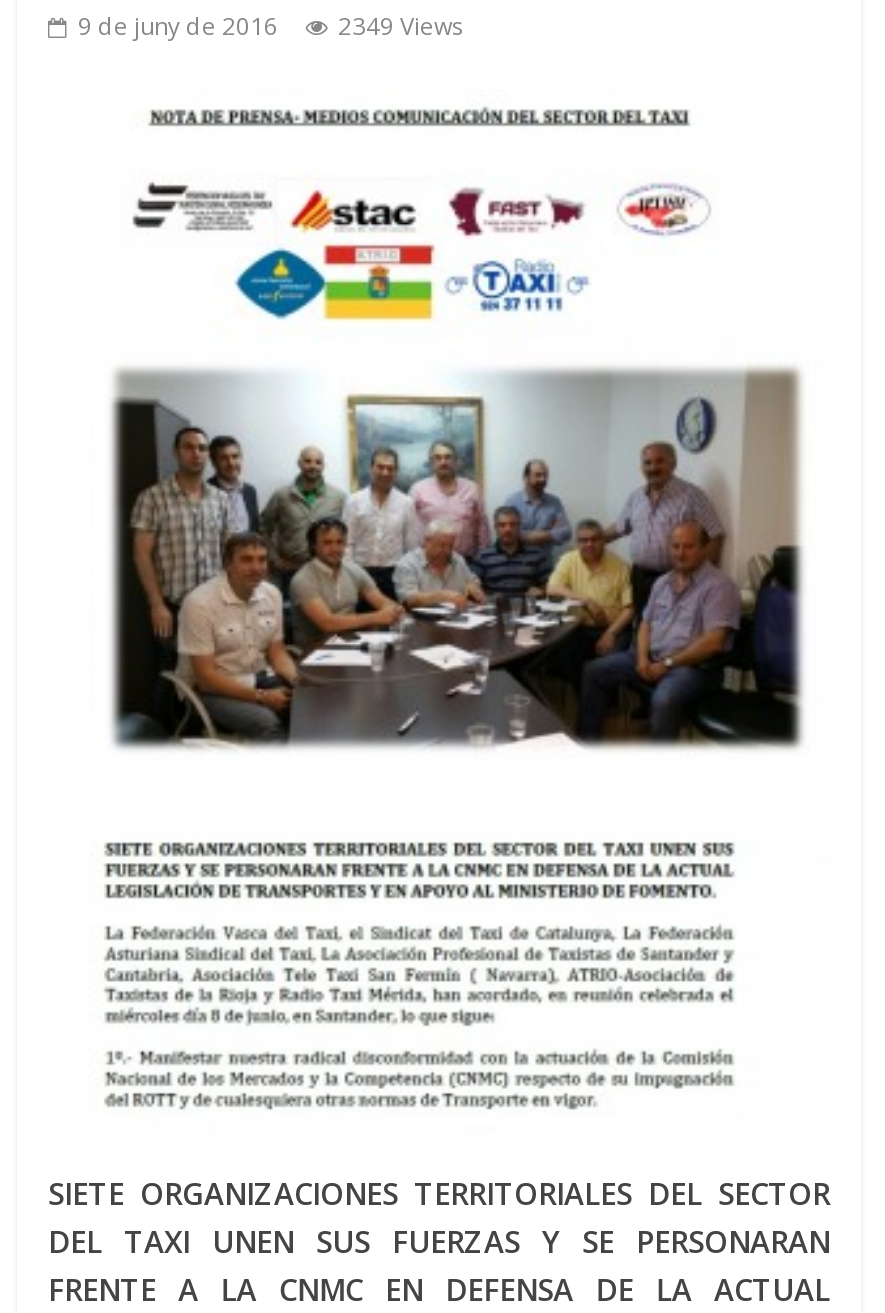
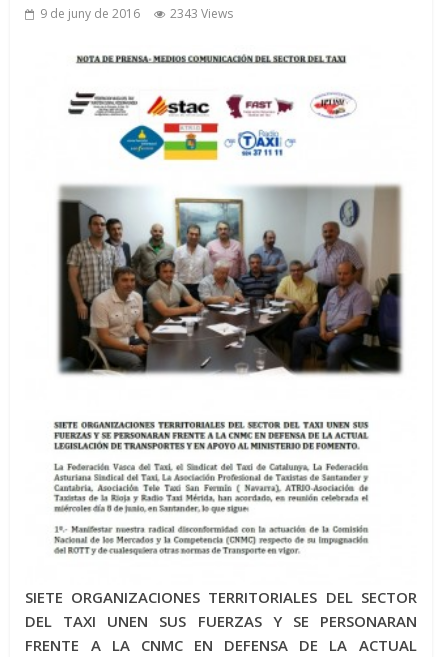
- 9 de juny de 2016 2349 Views
+ 9 de juny de 2016 2343 Views
